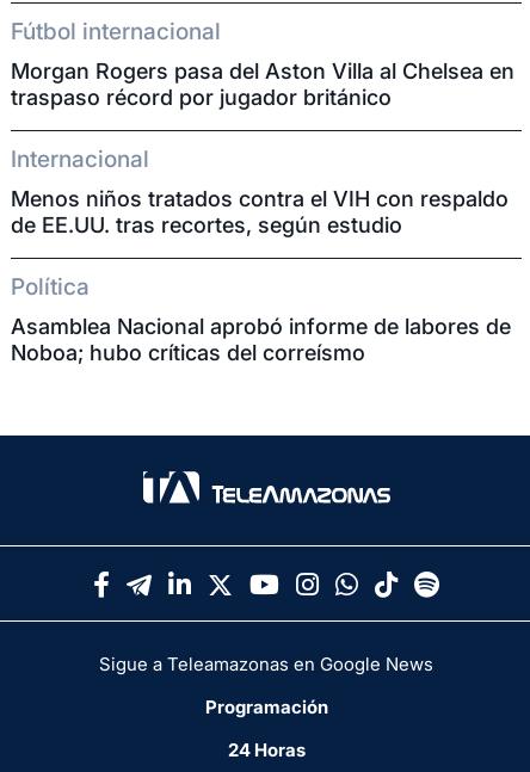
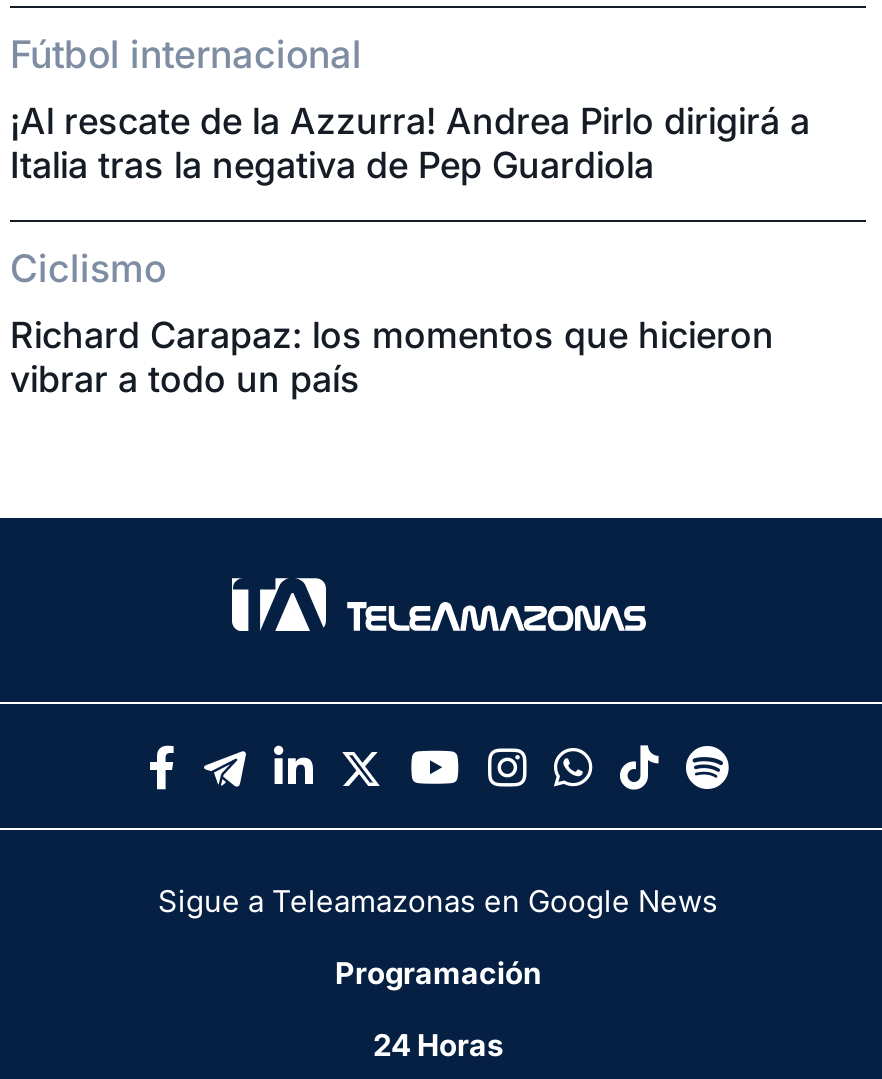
- Morgan Rogers pasa del Aston Villa al Chelsea en
- traspaso récord por jugador británico
- Internacional
- Menos niños tratados contra el VIH con respaldo
- de EE.UU. tras recortes, según estudio
- Política
- Asamblea Nacional aprobó informe de labores de
- Noboa; hubo críticas del correísmo
+ ¡Al rescate de la Azzurra! Andrea Pirlo dirigirá a
+ Italia tras la negativa de Pep Guardiola
+ Ciclismo
+ Richard Carapaz: los momentos que hicieron
+ vibrar a todo un país
